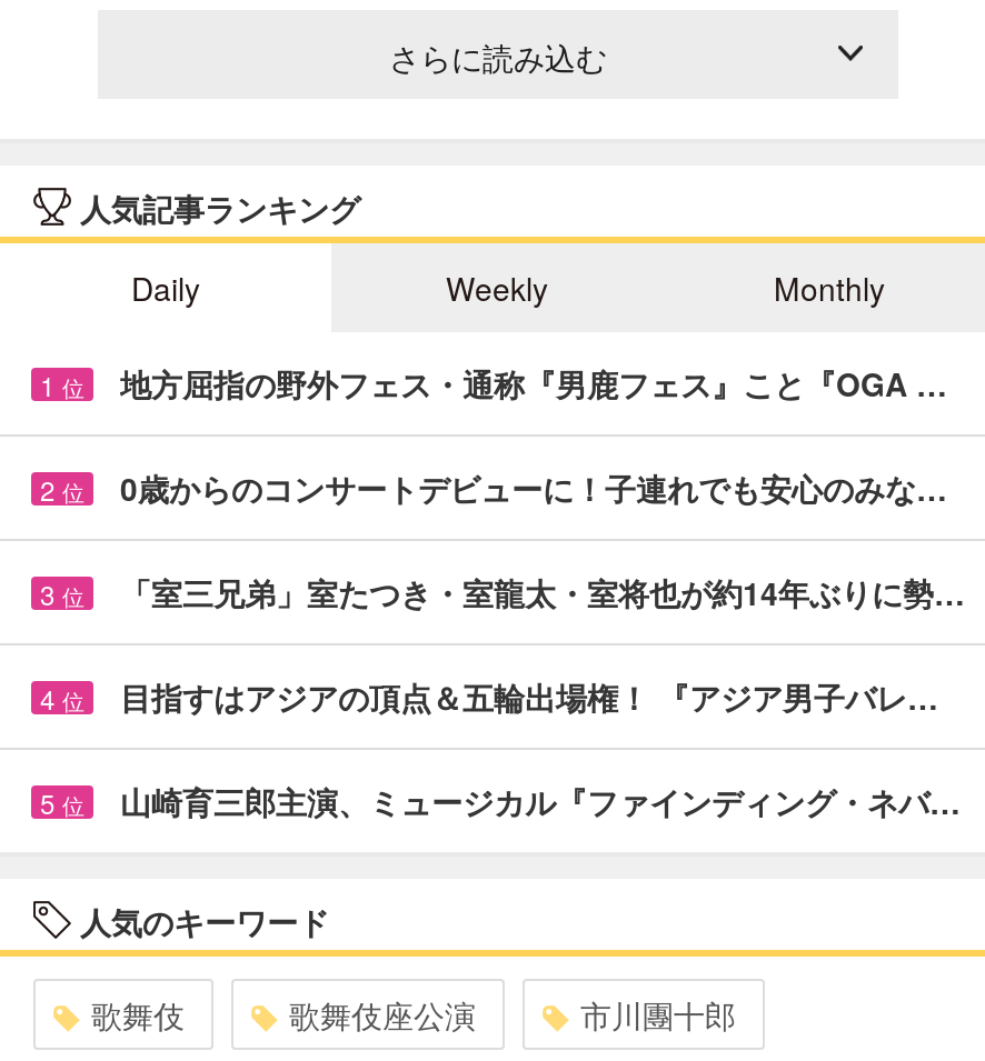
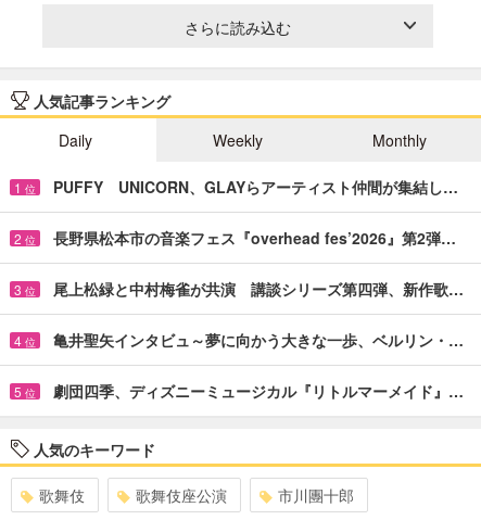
- 地方屈指の野外フェス・通称『男鹿フェス』こと『OGA …
+ PUFFY UNICORN、GLAYらアーティスト仲間が集結し…

- 0歳からのコンサートデビューに！子連れでも安心のみな…
+ 長野県松本市の音楽フェス『overhead fes’2026』第2弾…

- 「室三兄弟」室たつき・室龍太・室将也が約14年ぶりに勢…
+ 尾上松緑と中村梅雀が共演 講談シリーズ第四弾、新作歌…

- 目指すはアジアの頂点＆五輪出場権！ 『アジア男子バレ…
+ 亀井聖矢インタビュ～夢に向かう大きな一歩、ベルリン・…

- 山崎育三郎主演、ミュージカル『ファインディング・ネバ…
+ 劇団四季、ディズニーミュージカル『リトルマーメイド』…
